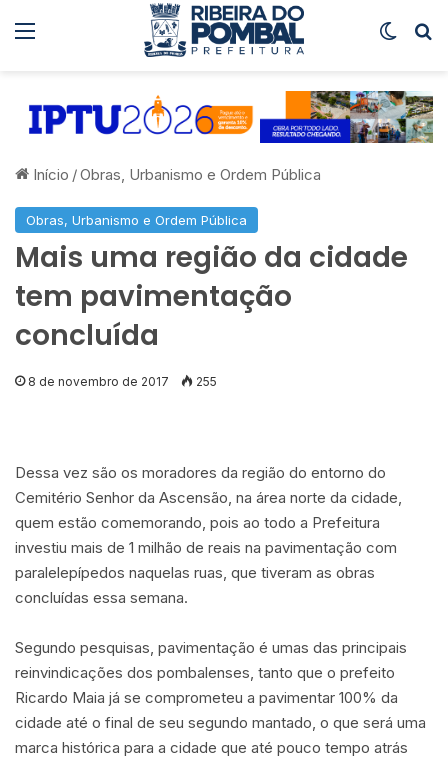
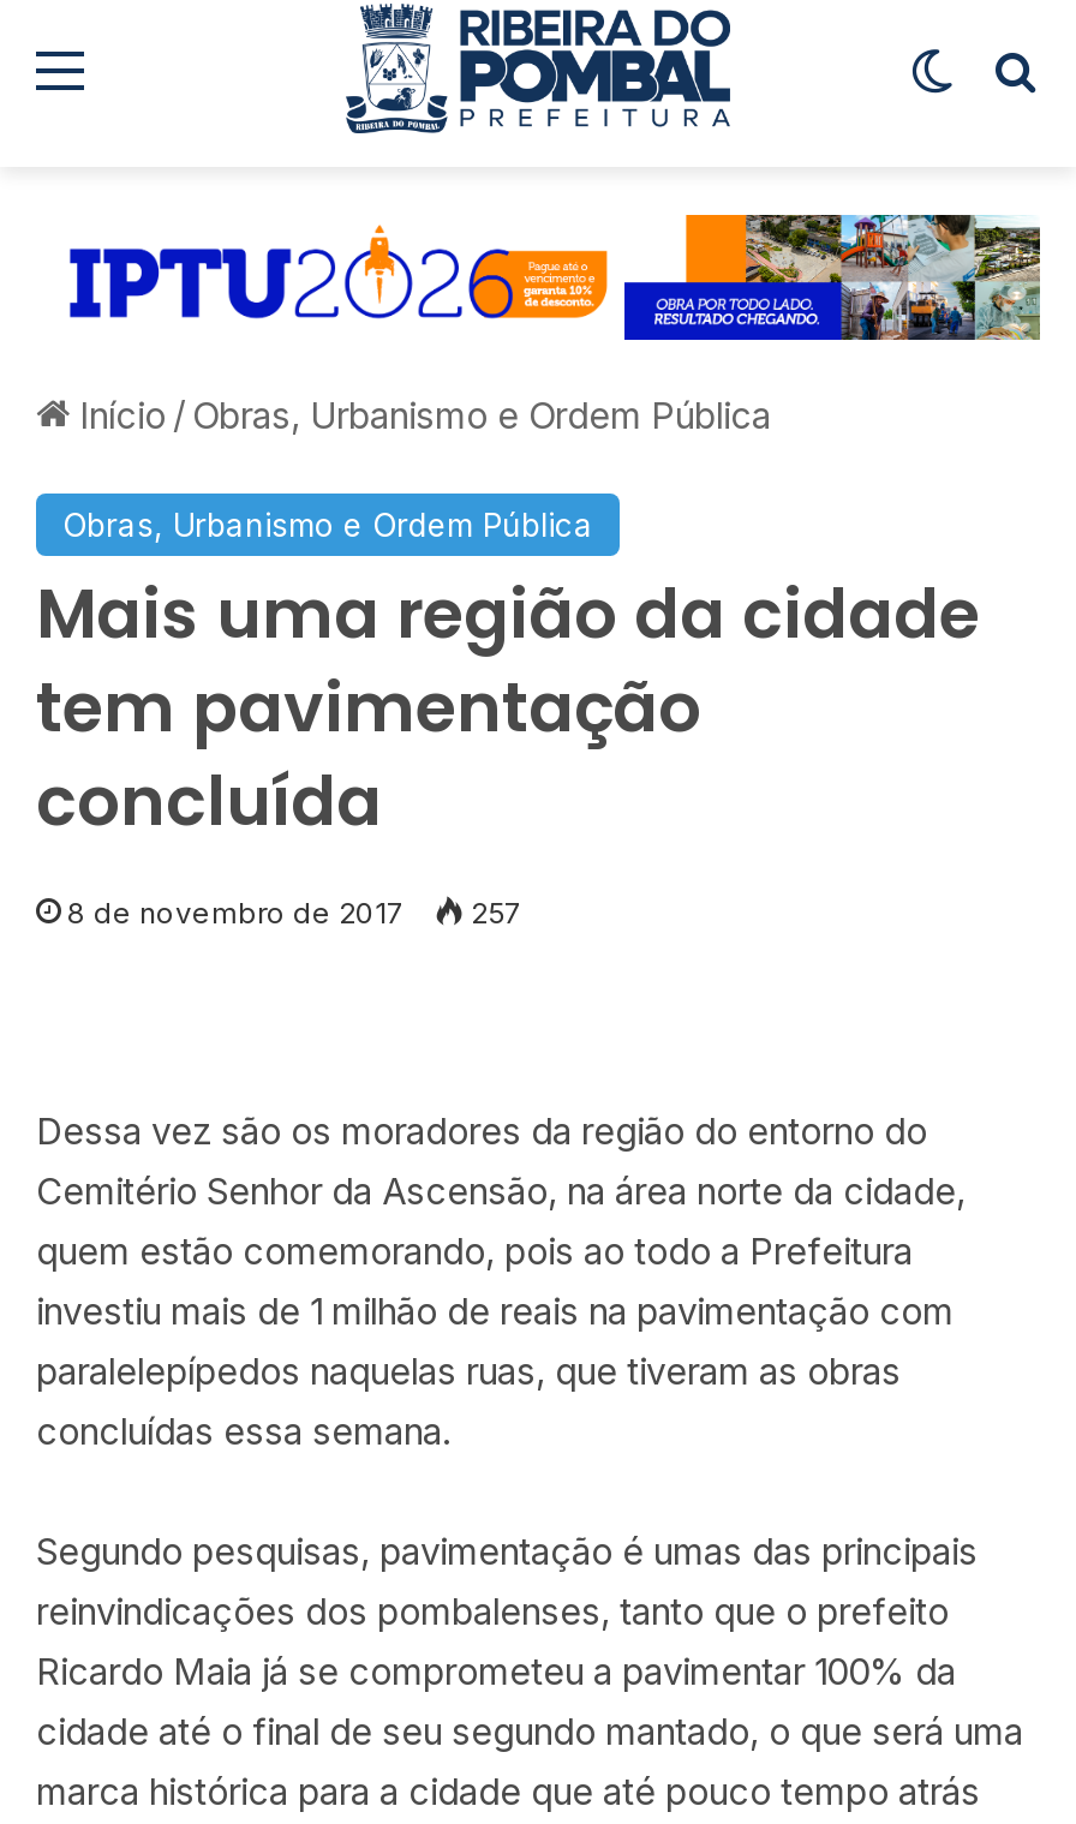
- 8 de novembro de 2017 255
+ 8 de novembro de 2017 257
